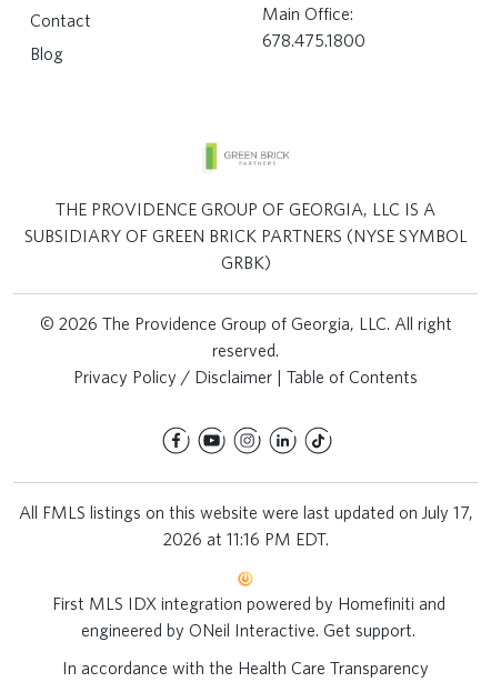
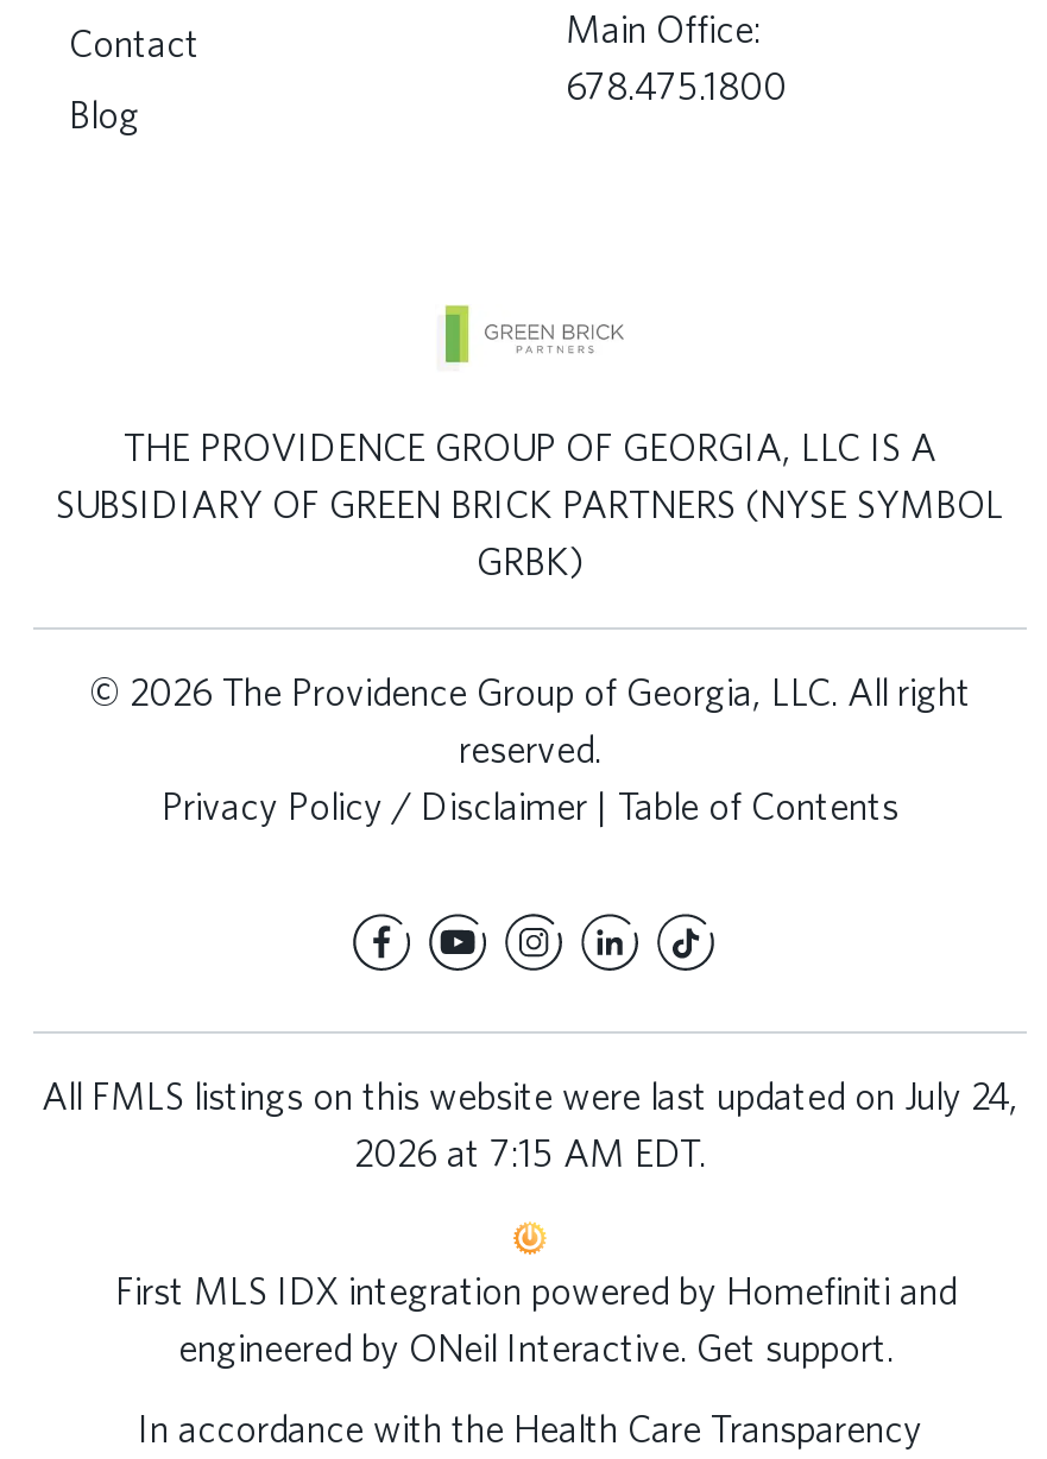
- All FMLS listings on this website were last updated on July 17,
+ All FMLS listings on this website were last updated on July 24,

- 2026 at 11:16 PM EDT.
+ 2026 at 7:15 AM EDT.
